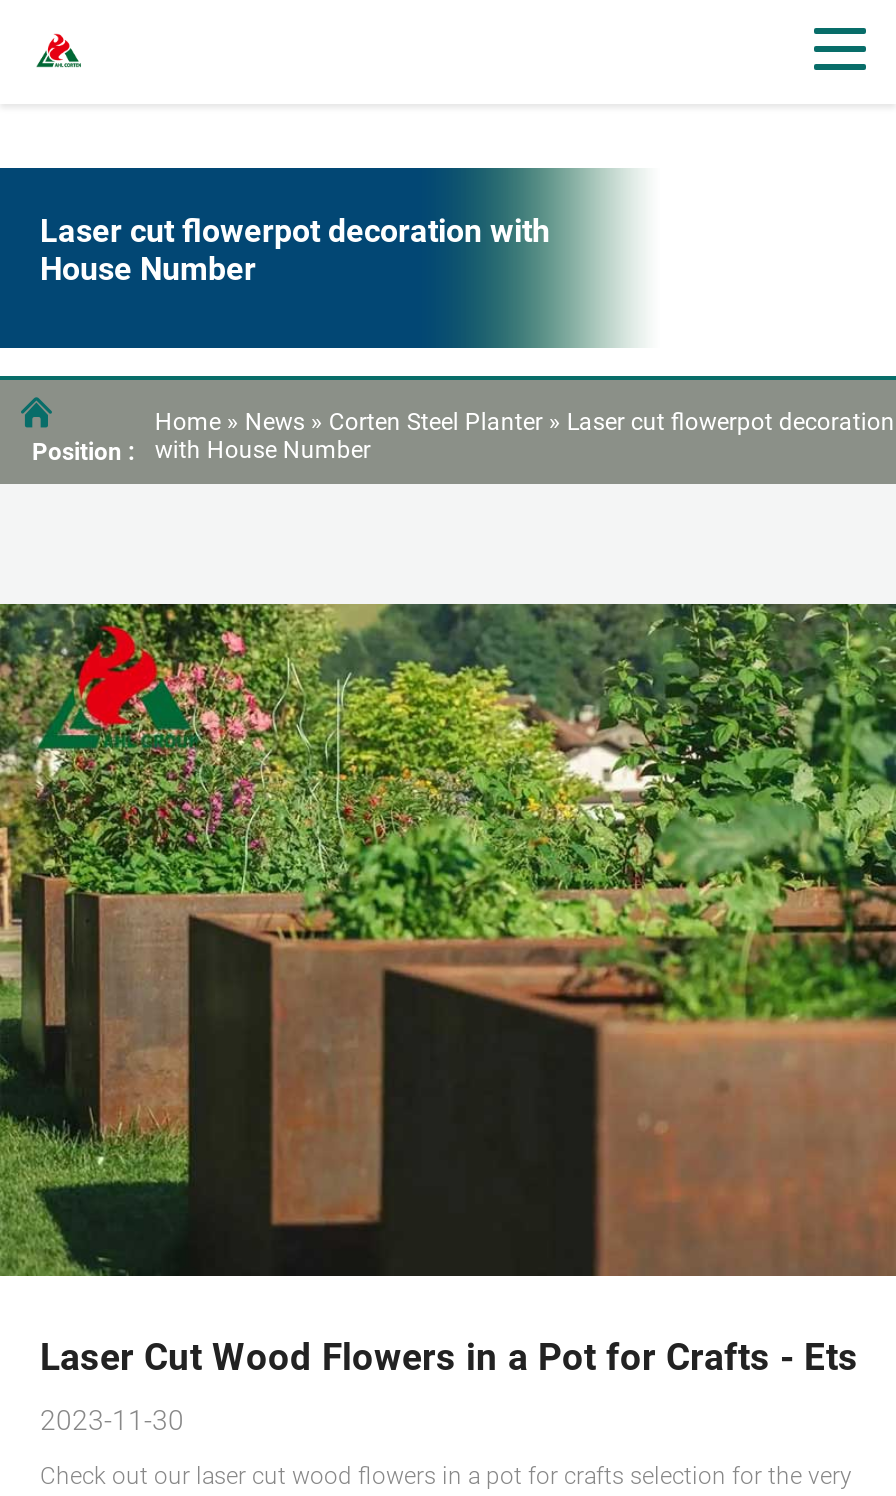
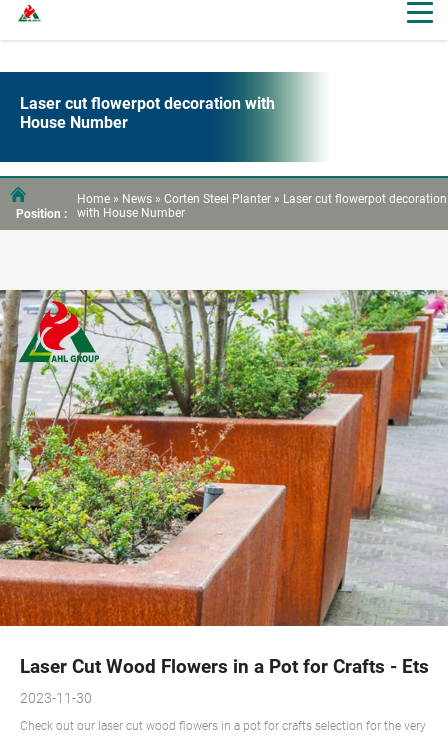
- [image]
+ [image]
